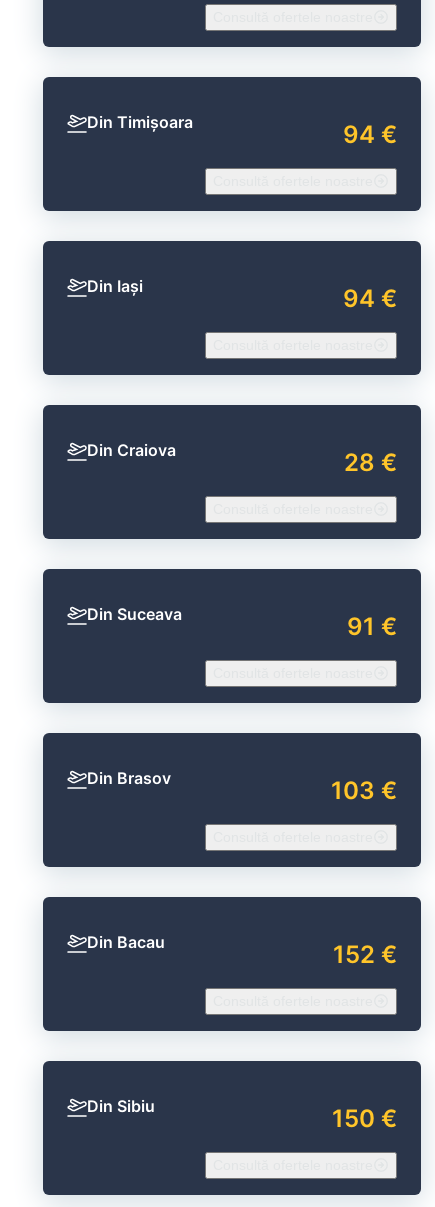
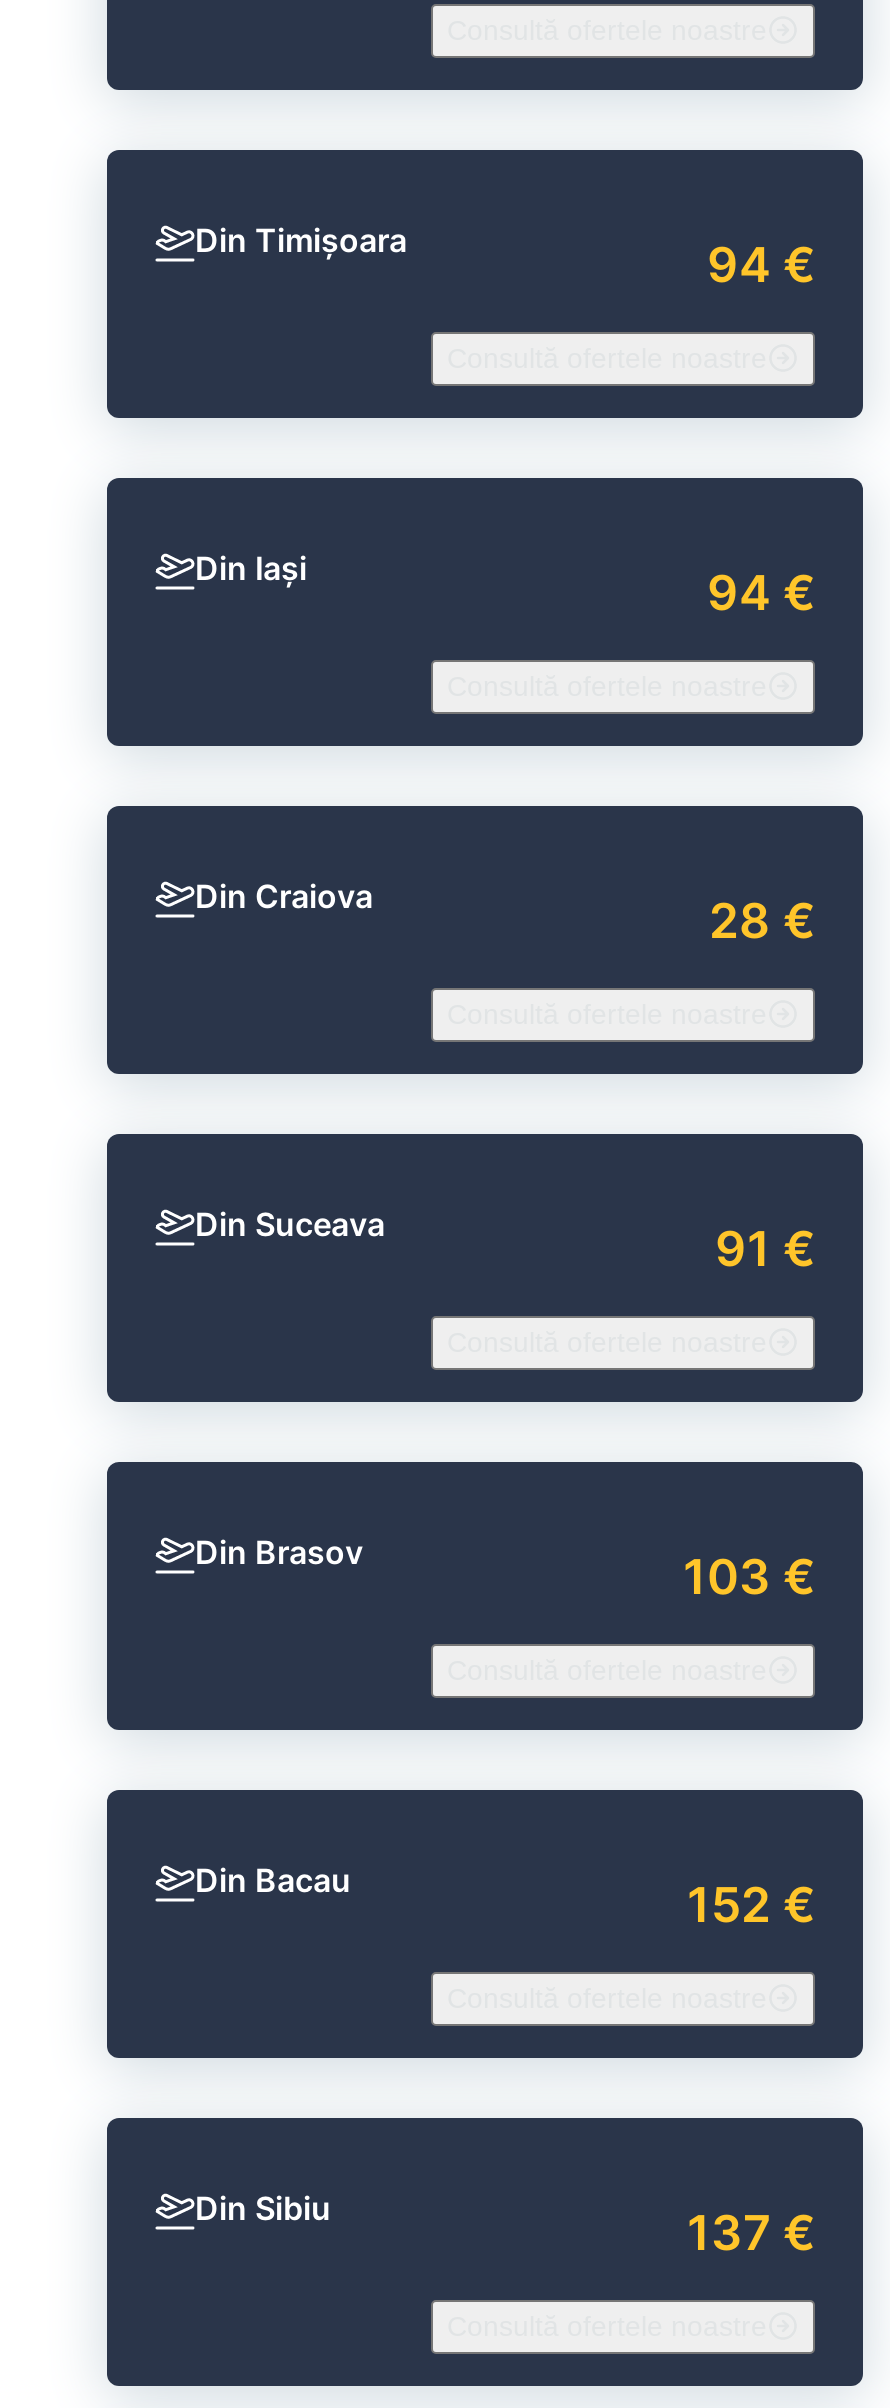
- 150 €
+ 137 €
